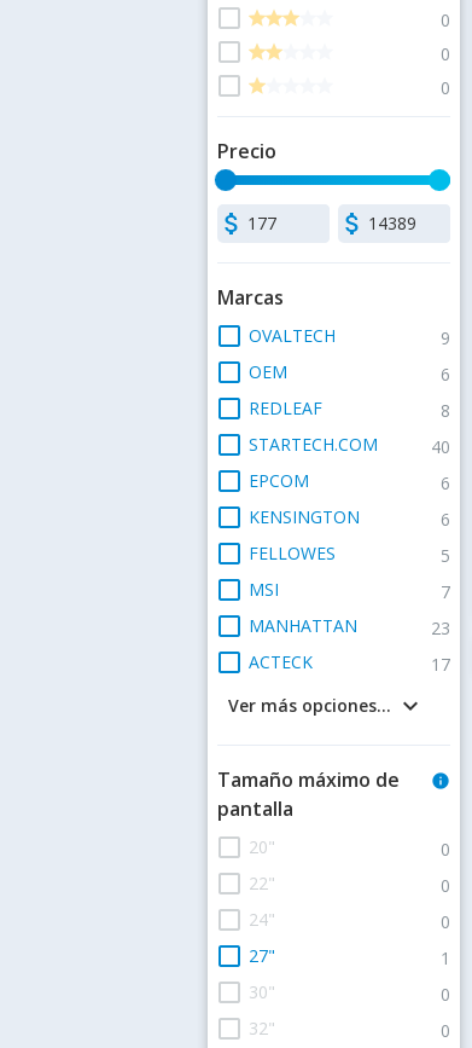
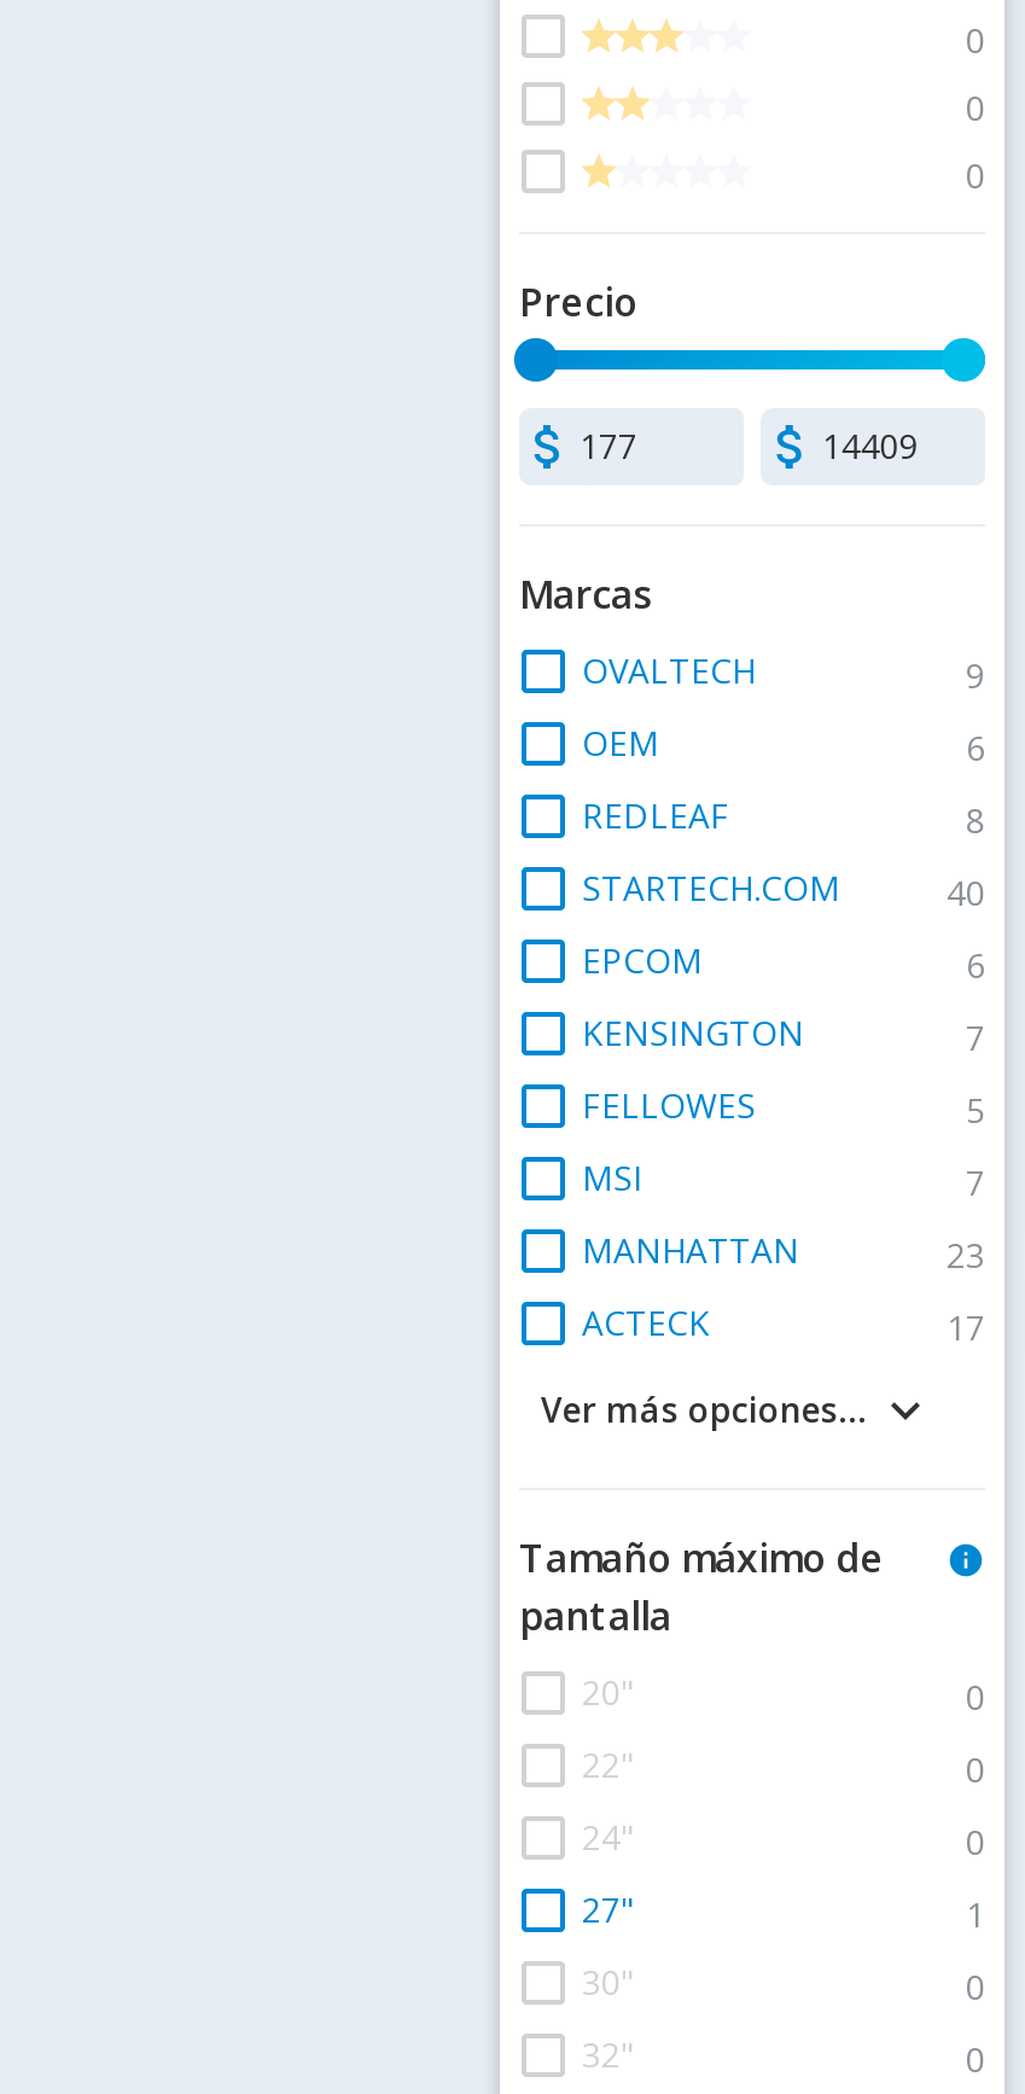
- 6
+ 7
